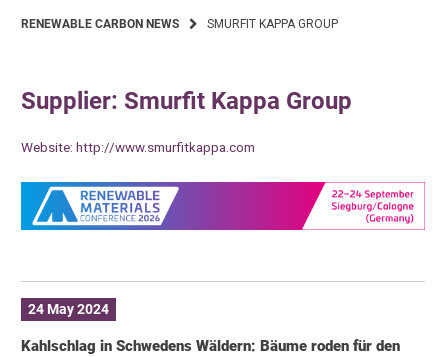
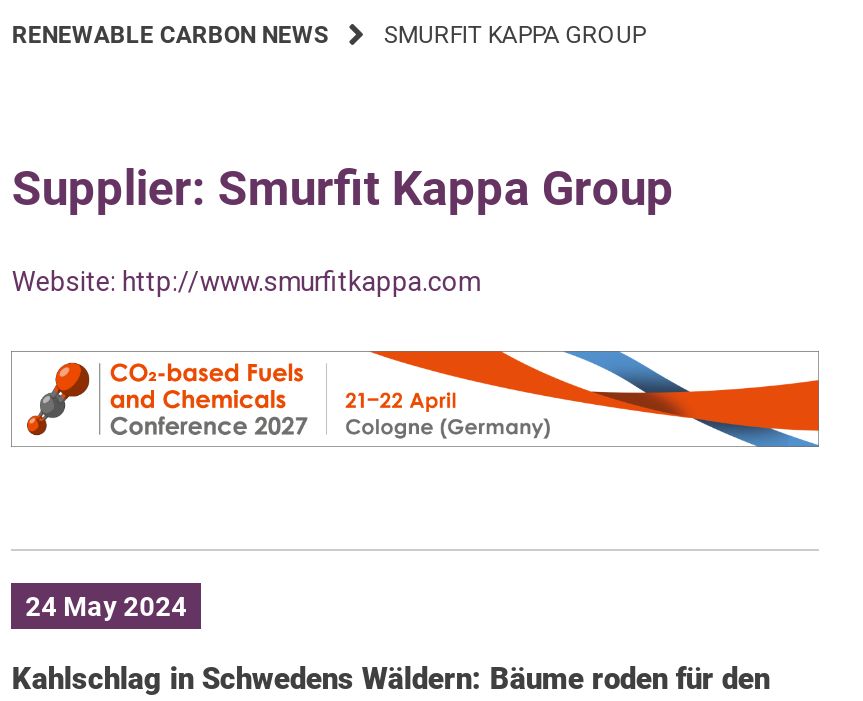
- [image]
+ [image]
